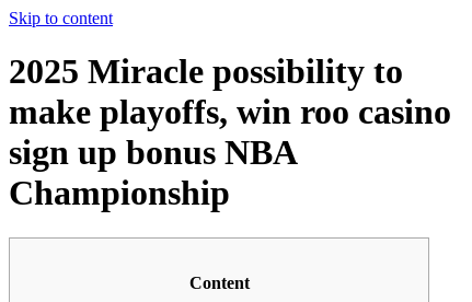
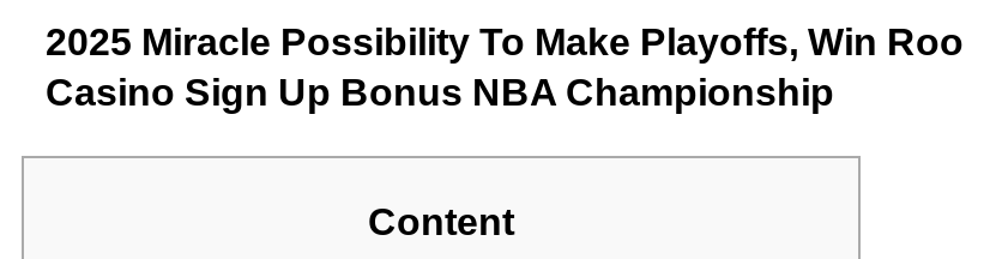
- Skip to content
- 2025 Miracle possibility to
- make playoffs, win roo casino
- sign up bonus NBA
- Championship
+ 2025 Miracle Possibility To Make Playoffs, Win Roo
+ Casino Sign Up Bonus NBA Championship
